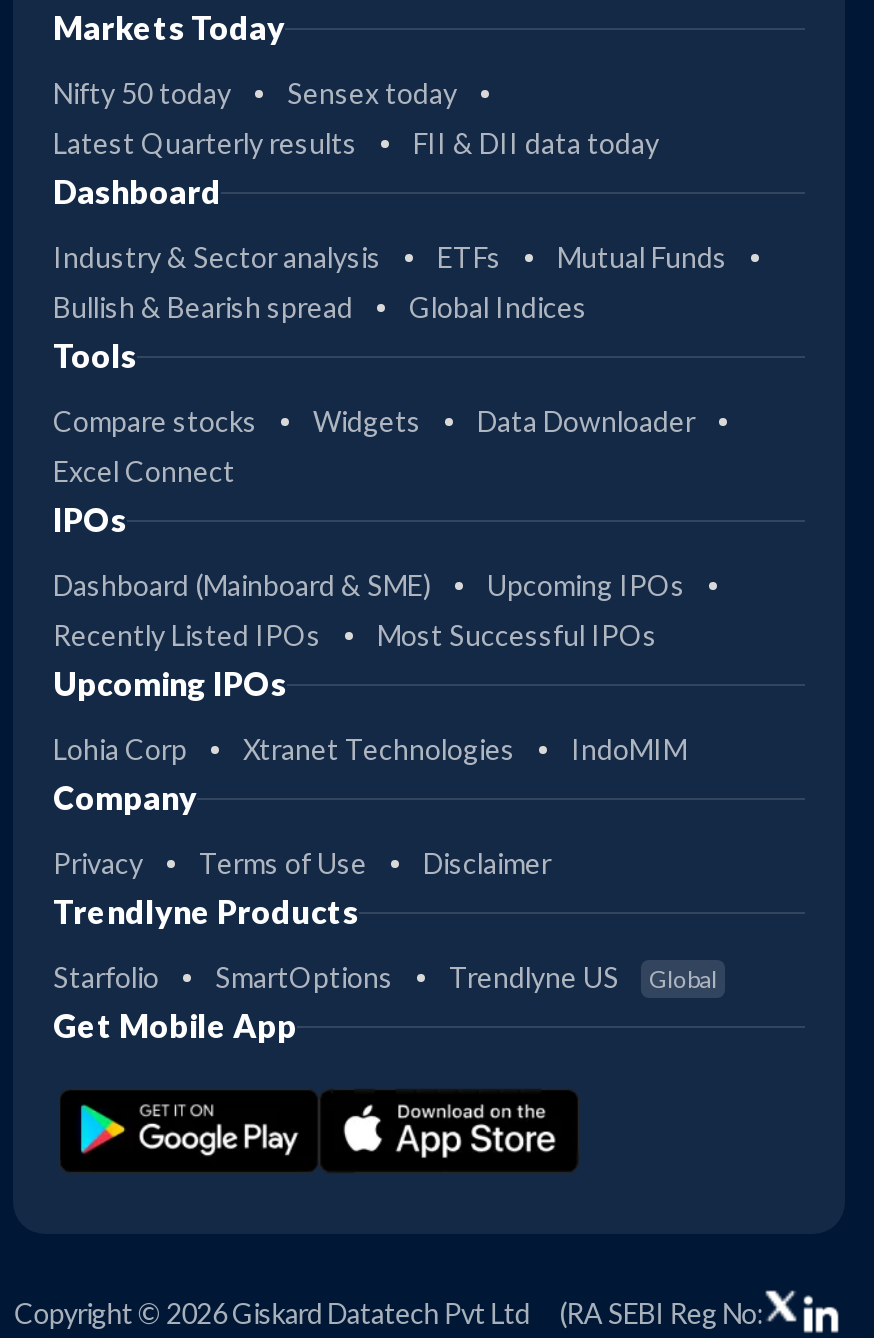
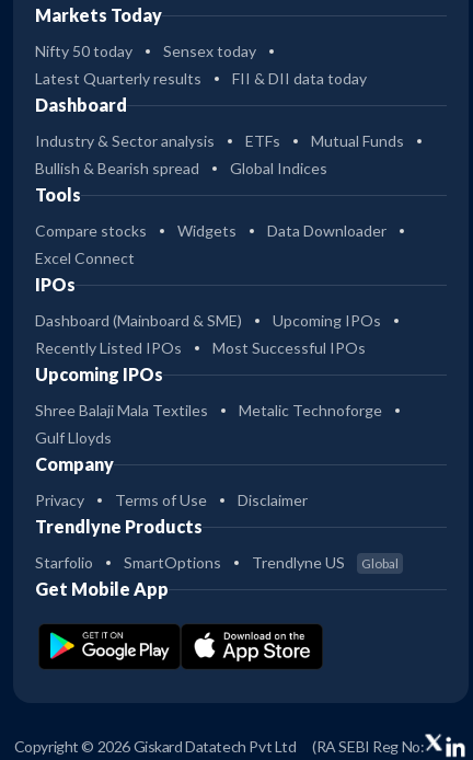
- Lohia Corp
- Xtranet Technologies
- IndoMIM
+ Shree Balaji Mala Textiles
+ Metalic Technoforge
+ Gulf Lloyds
